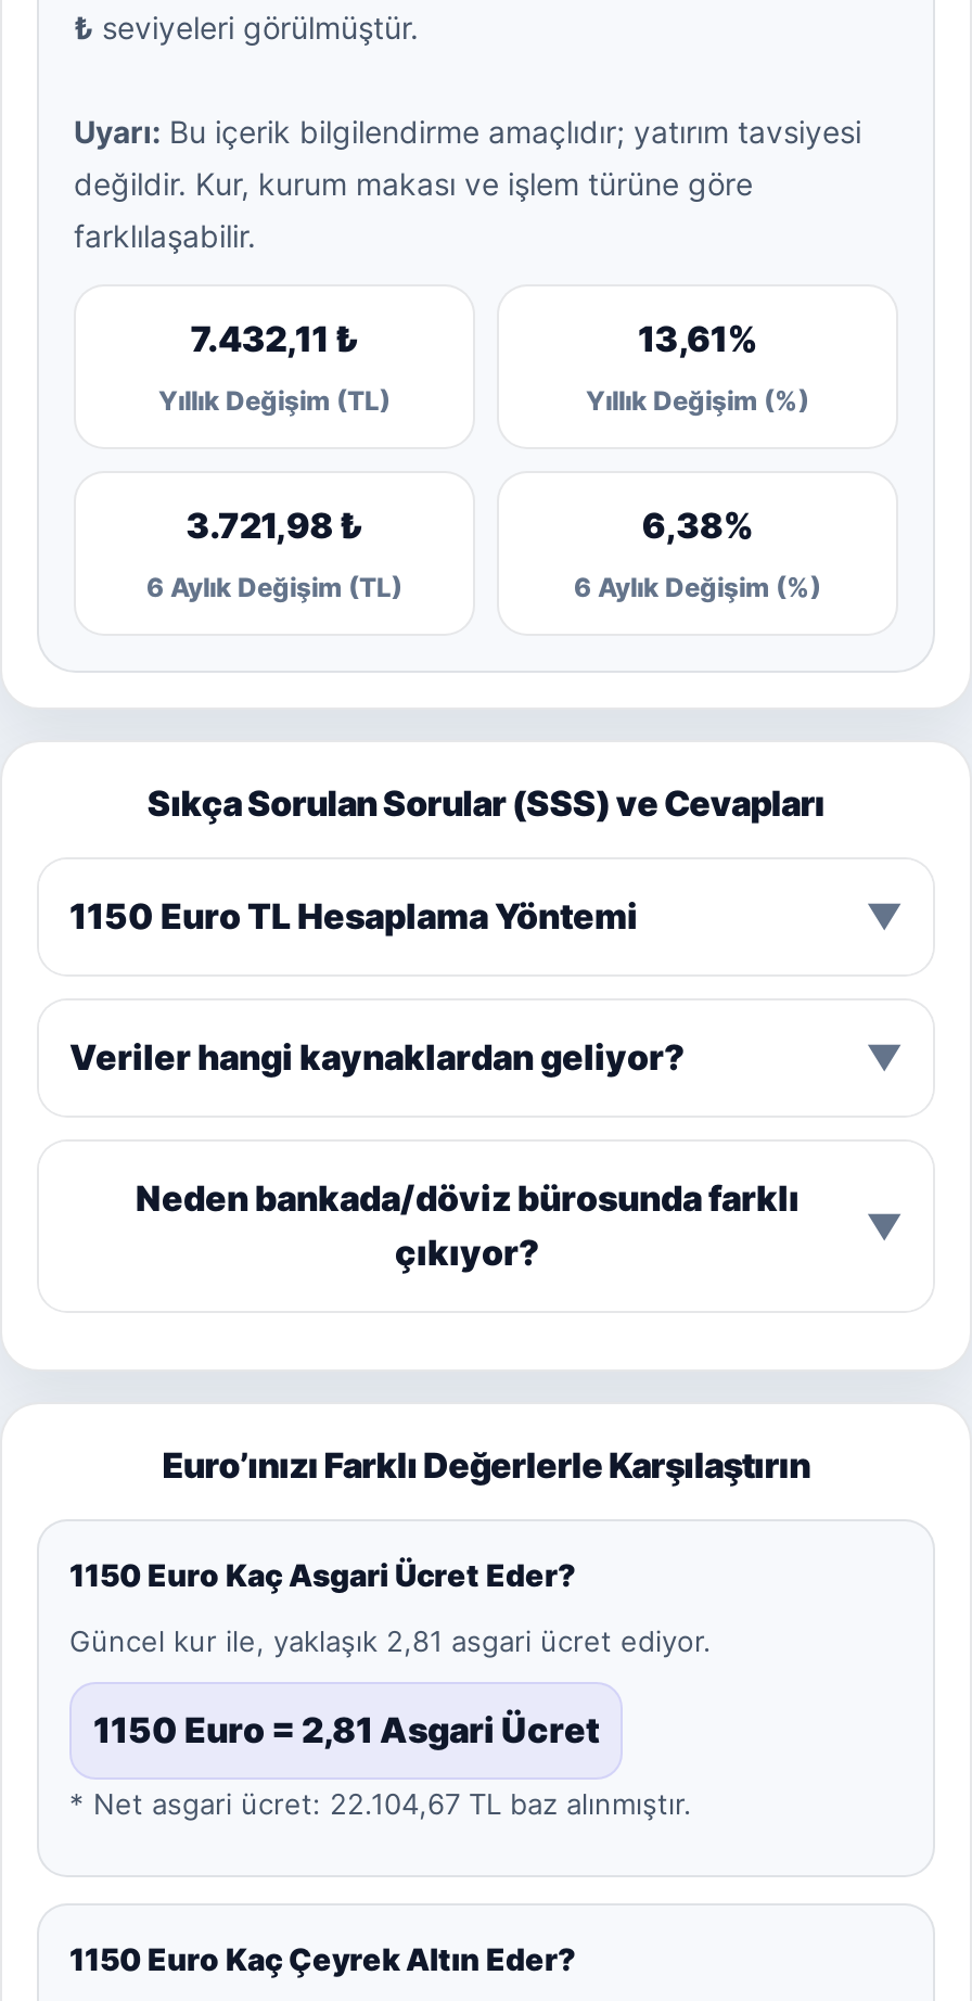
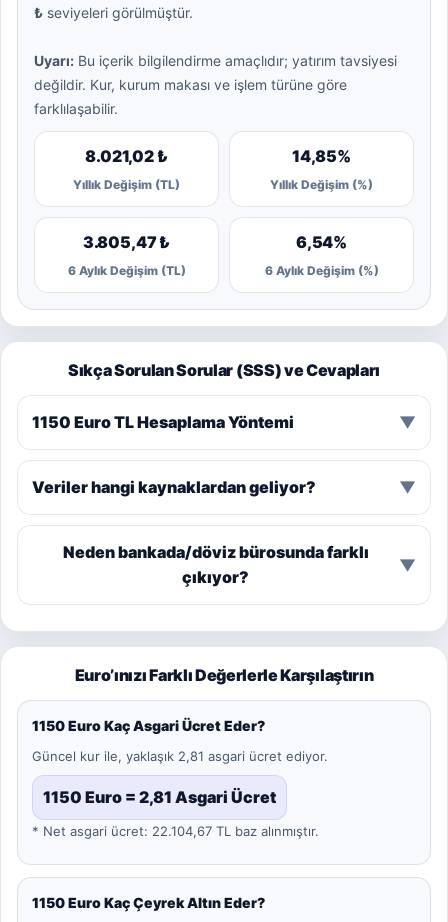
- 7.432,11 ₺
+ 8.021,02 ₺

- 13,61%
+ 14,85%

- 3.721,98 ₺
+ 3.805,47 ₺

- 6,38%
+ 6,54%
